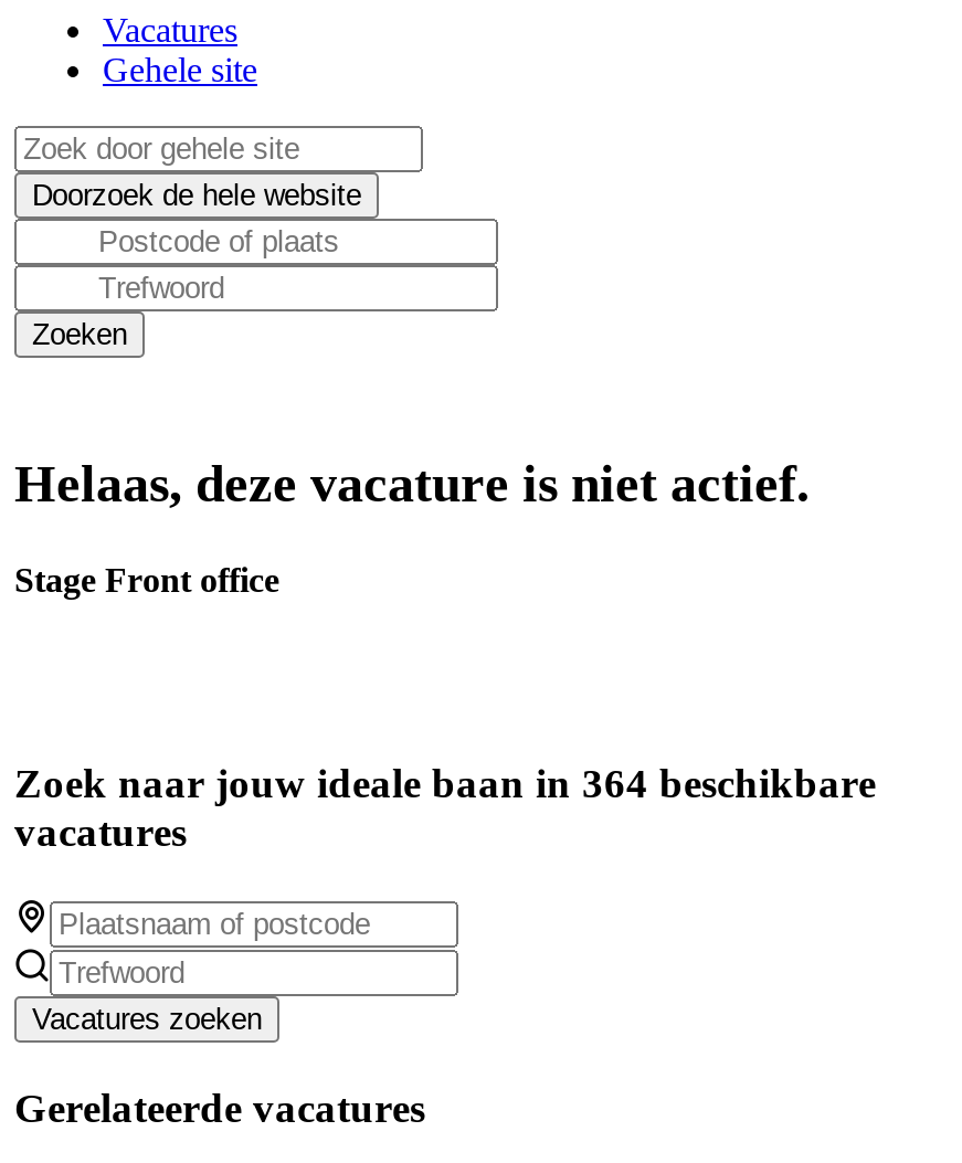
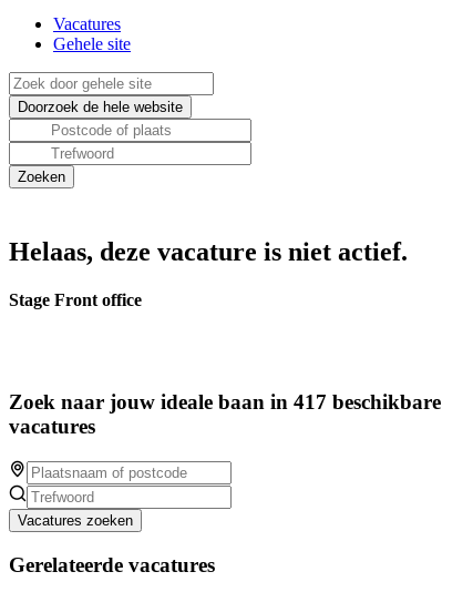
- Zoek naar jouw ideale baan in 364 beschikbare
+ Zoek naar jouw ideale baan in 417 beschikbare
